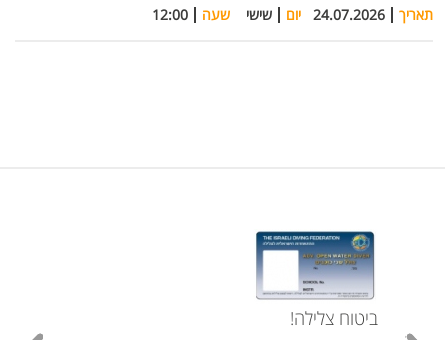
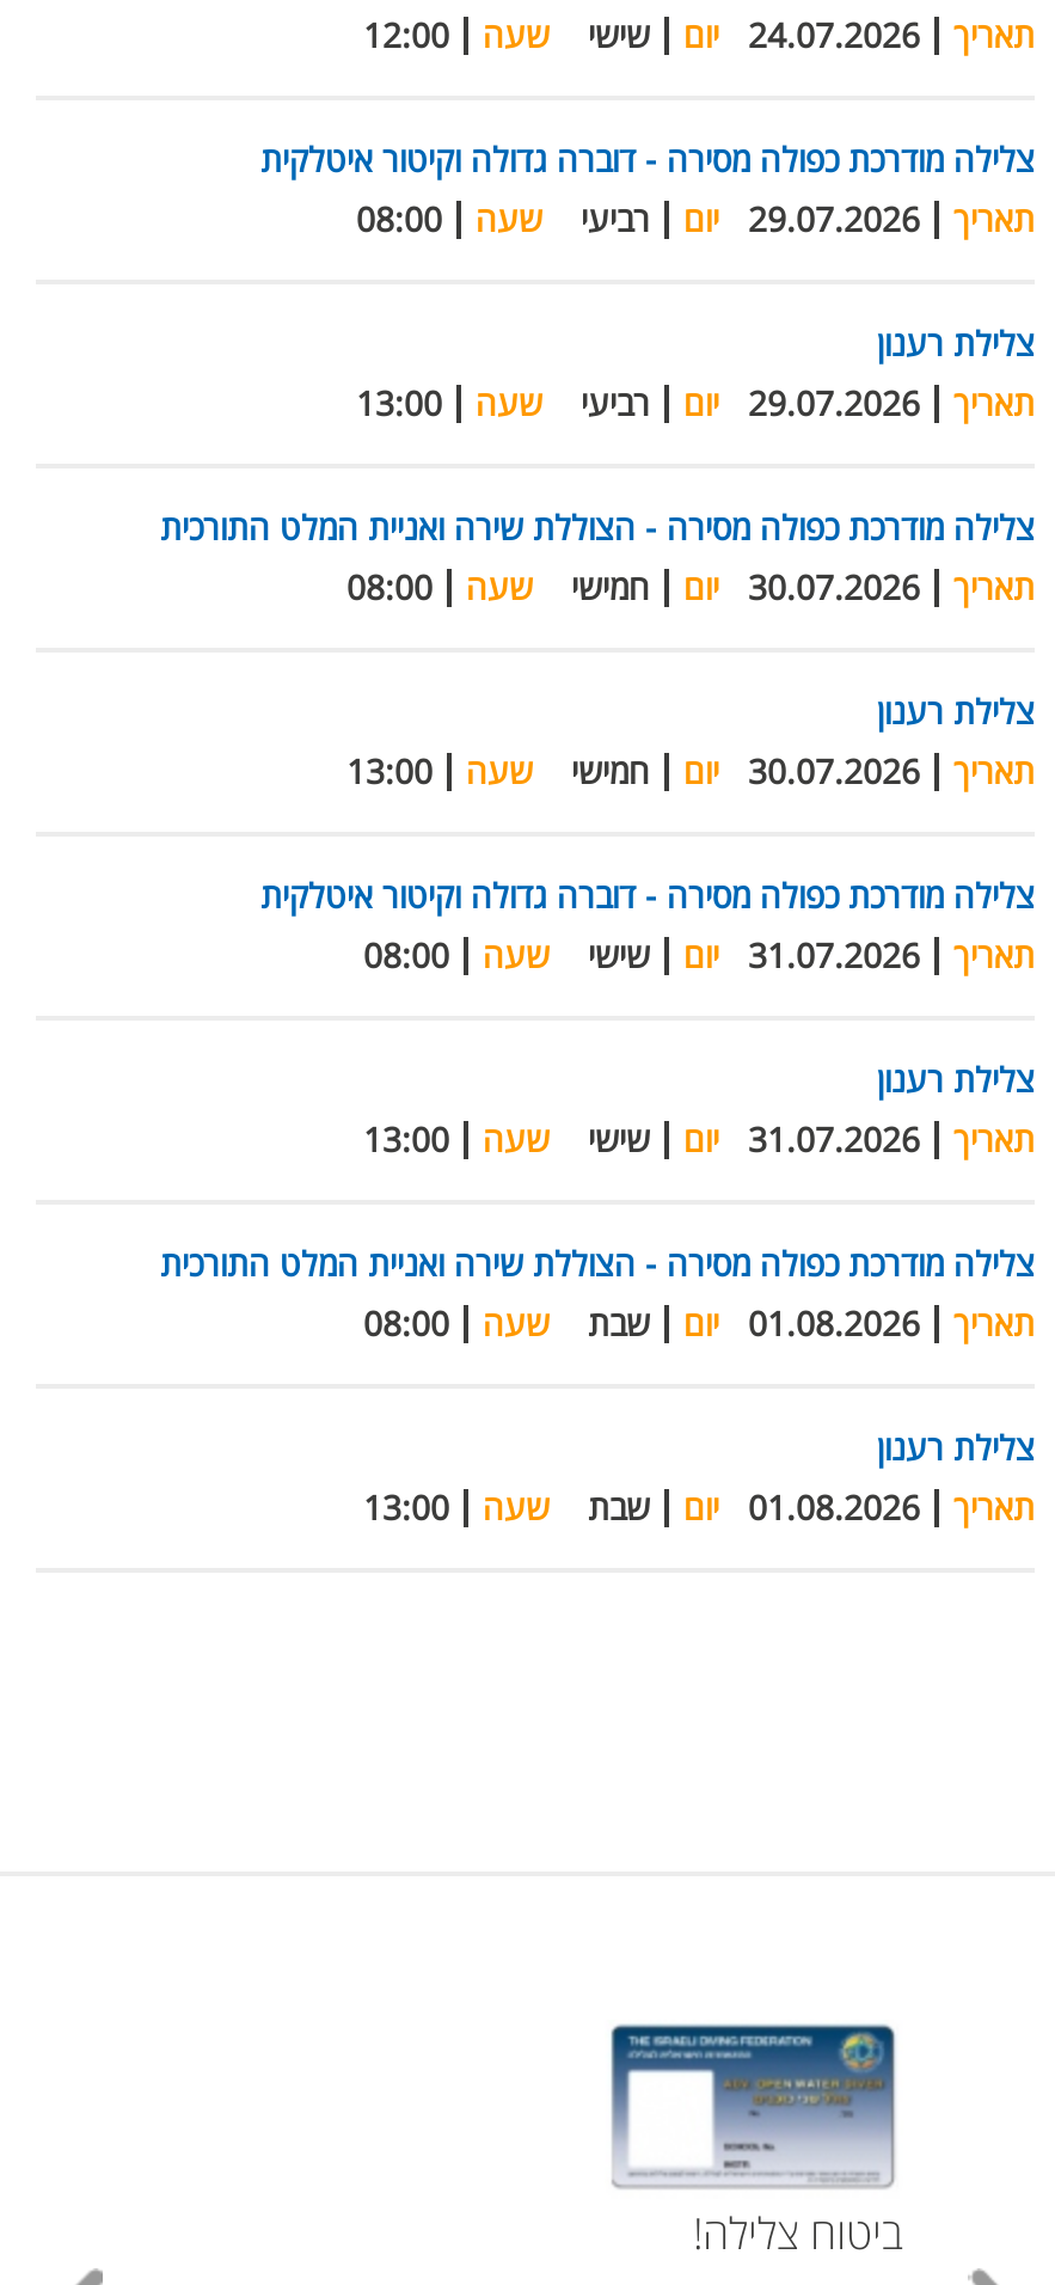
+ צלילה מודרכת כפולה מסירה - דוברה גדולה וקיטור איטלקית
+ תאריך 29.07.2026 יום רביעי שעה 08:00
+ צלילת רענון
+ תאריך 29.07.2026 יום רביעי שעה 13:00
+ צלילה מודרכת כפולה מסירה - הצוללת שירה ואניית המלט התורכית
+ תאריך 30.07.2026 יום חמישי שעה 08:00
+ צלילת רענון
+ תאריך 30.07.2026 יום חמישי שעה 13:00
+ צלילה מודרכת כפולה מסירה - דוברה גדולה וקיטור איטלקית
+ תאריך 31.07.2026 יום שישי שעה 08:00
+ צלילת רענון
+ תאריך 31.07.2026 יום שישי שעה 13:00
+ צלילה מודרכת כפולה מסירה - הצוללת שירה ואניית המלט התורכית
+ תאריך 01.08.2026 יום שבת שעה 08:00
+ צלילת רענון
+ תאריך 01.08.2026 יום שבת שעה 13:00
